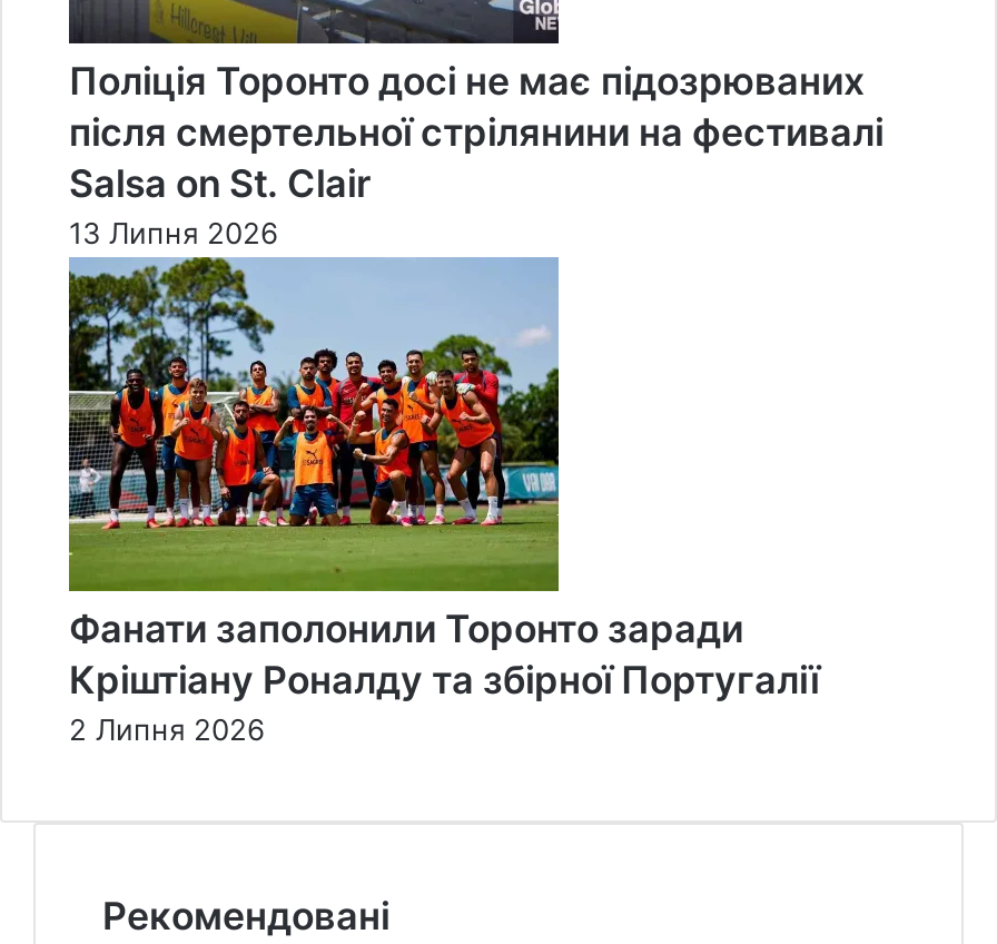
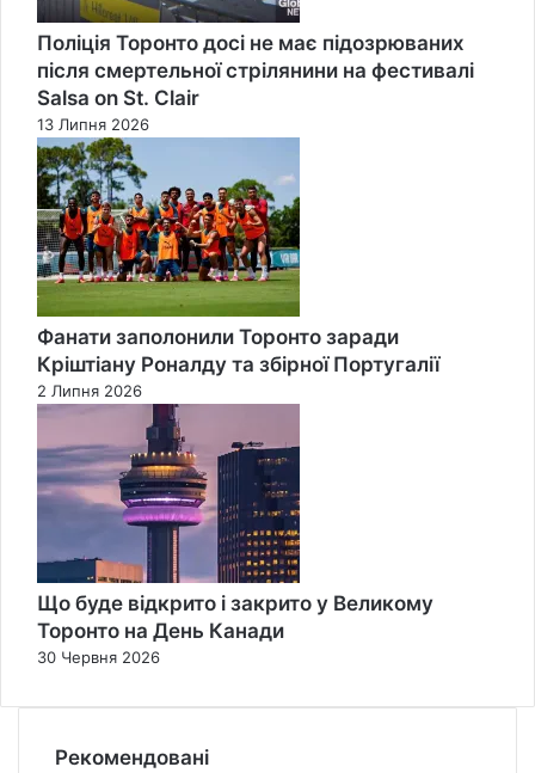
+ [image]
+ Що буде відкрито і закрито у Великому
+ Торонто на День Канади
+ 30 Червня 2026
